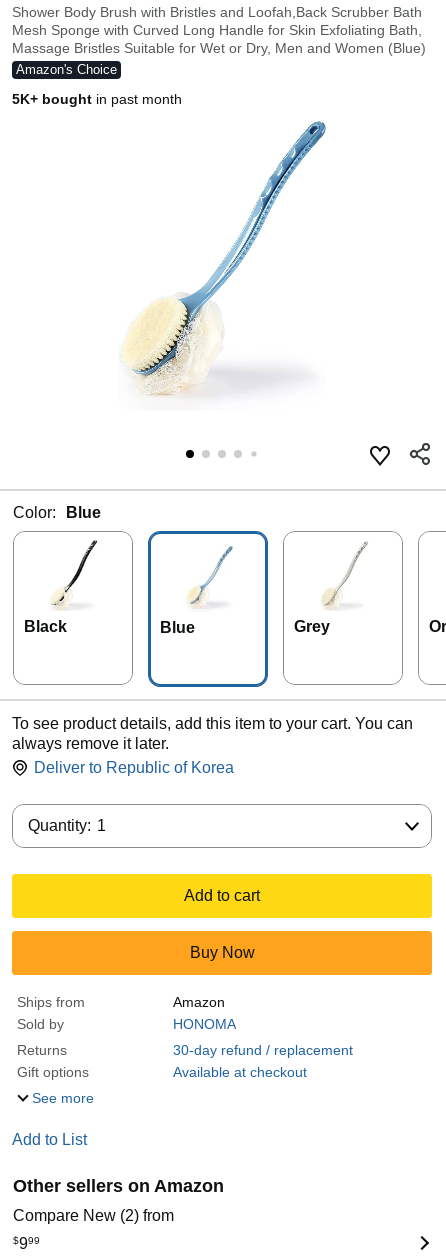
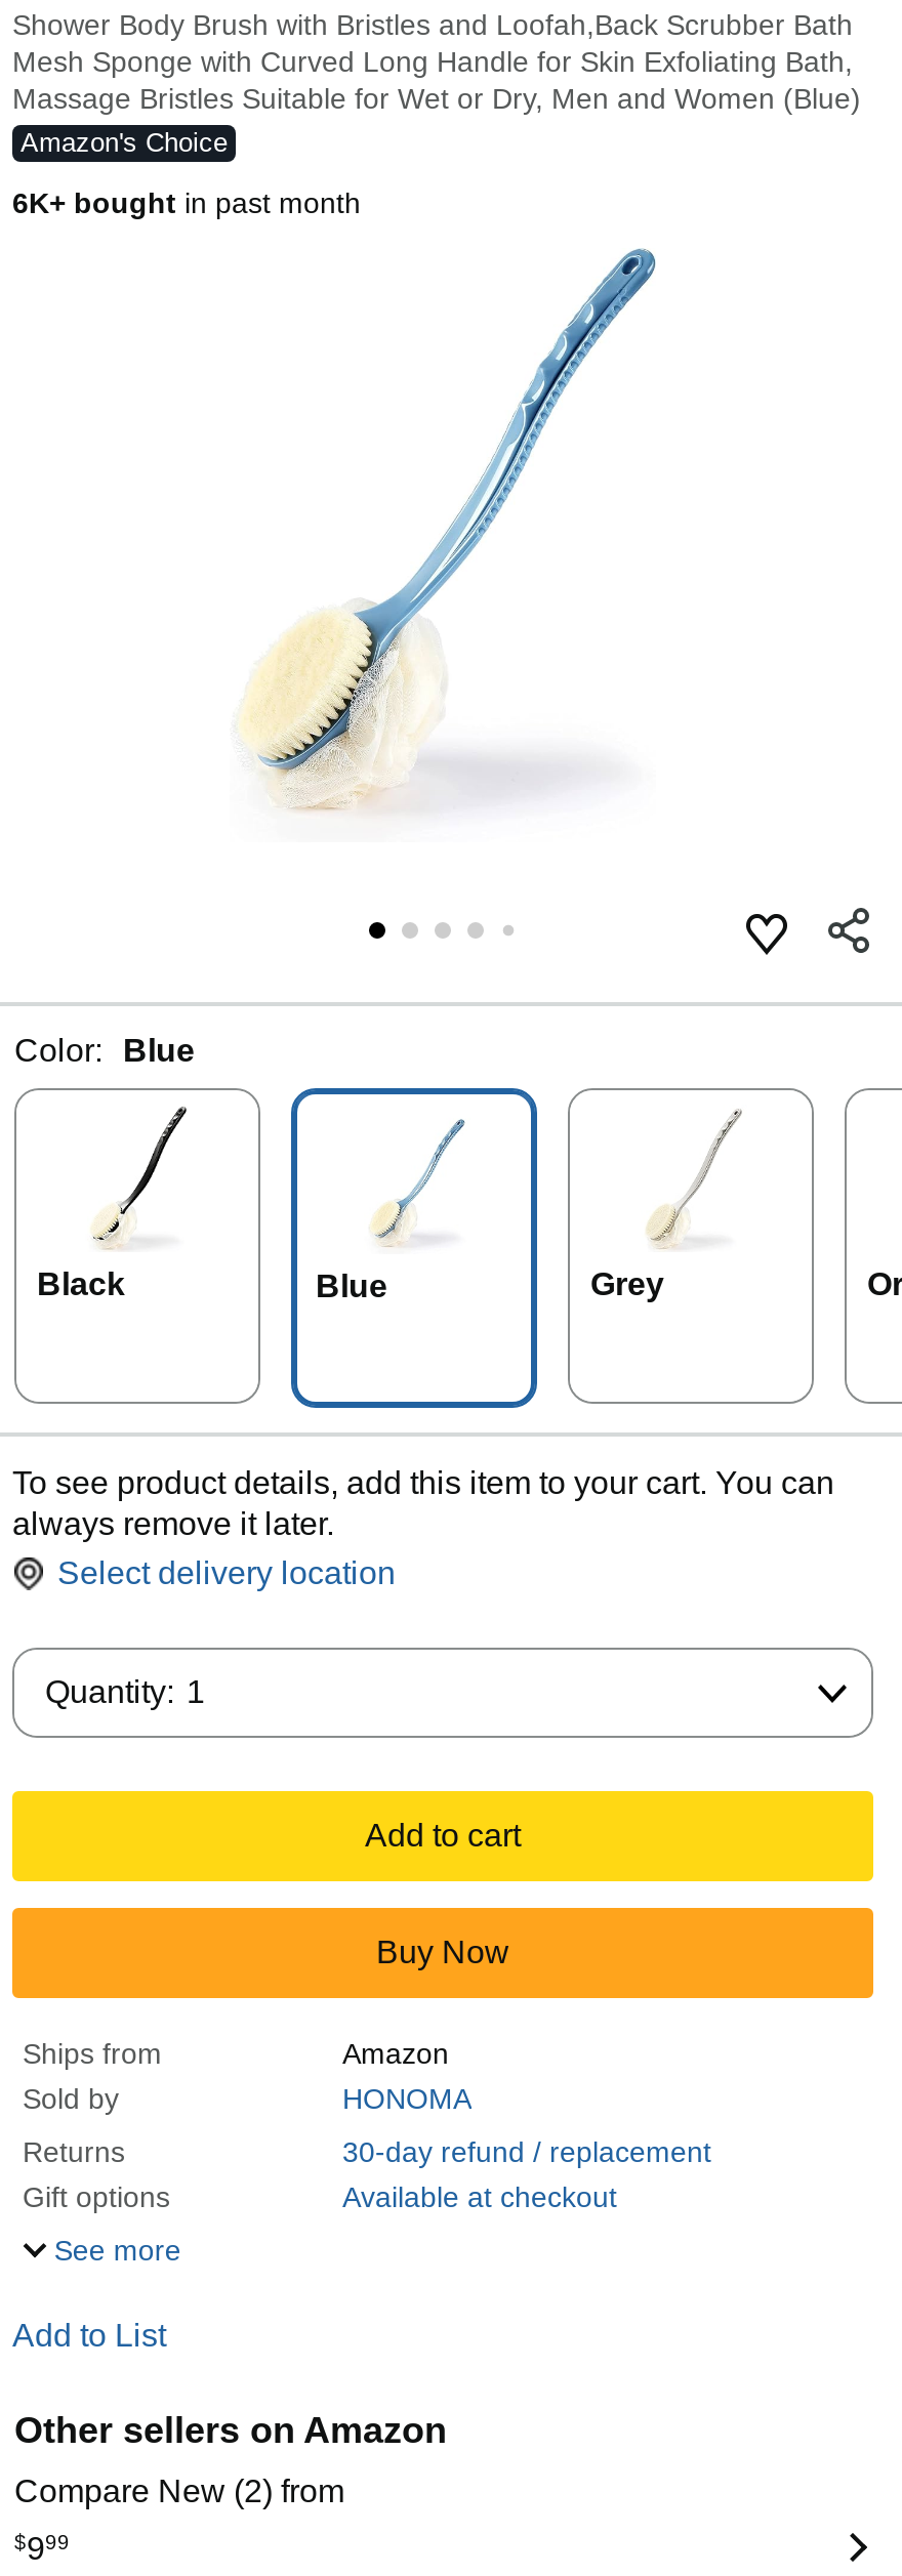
- 5K+ bought in past month
+ 6K+ bought in past month

- Deliver to Republic of Korea
+ Select delivery location
